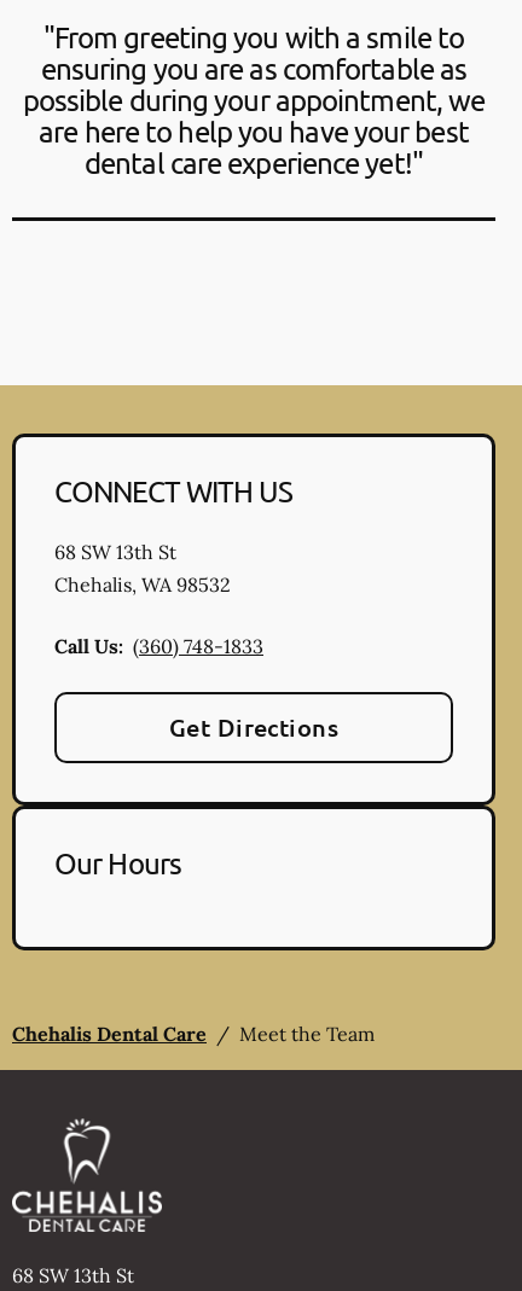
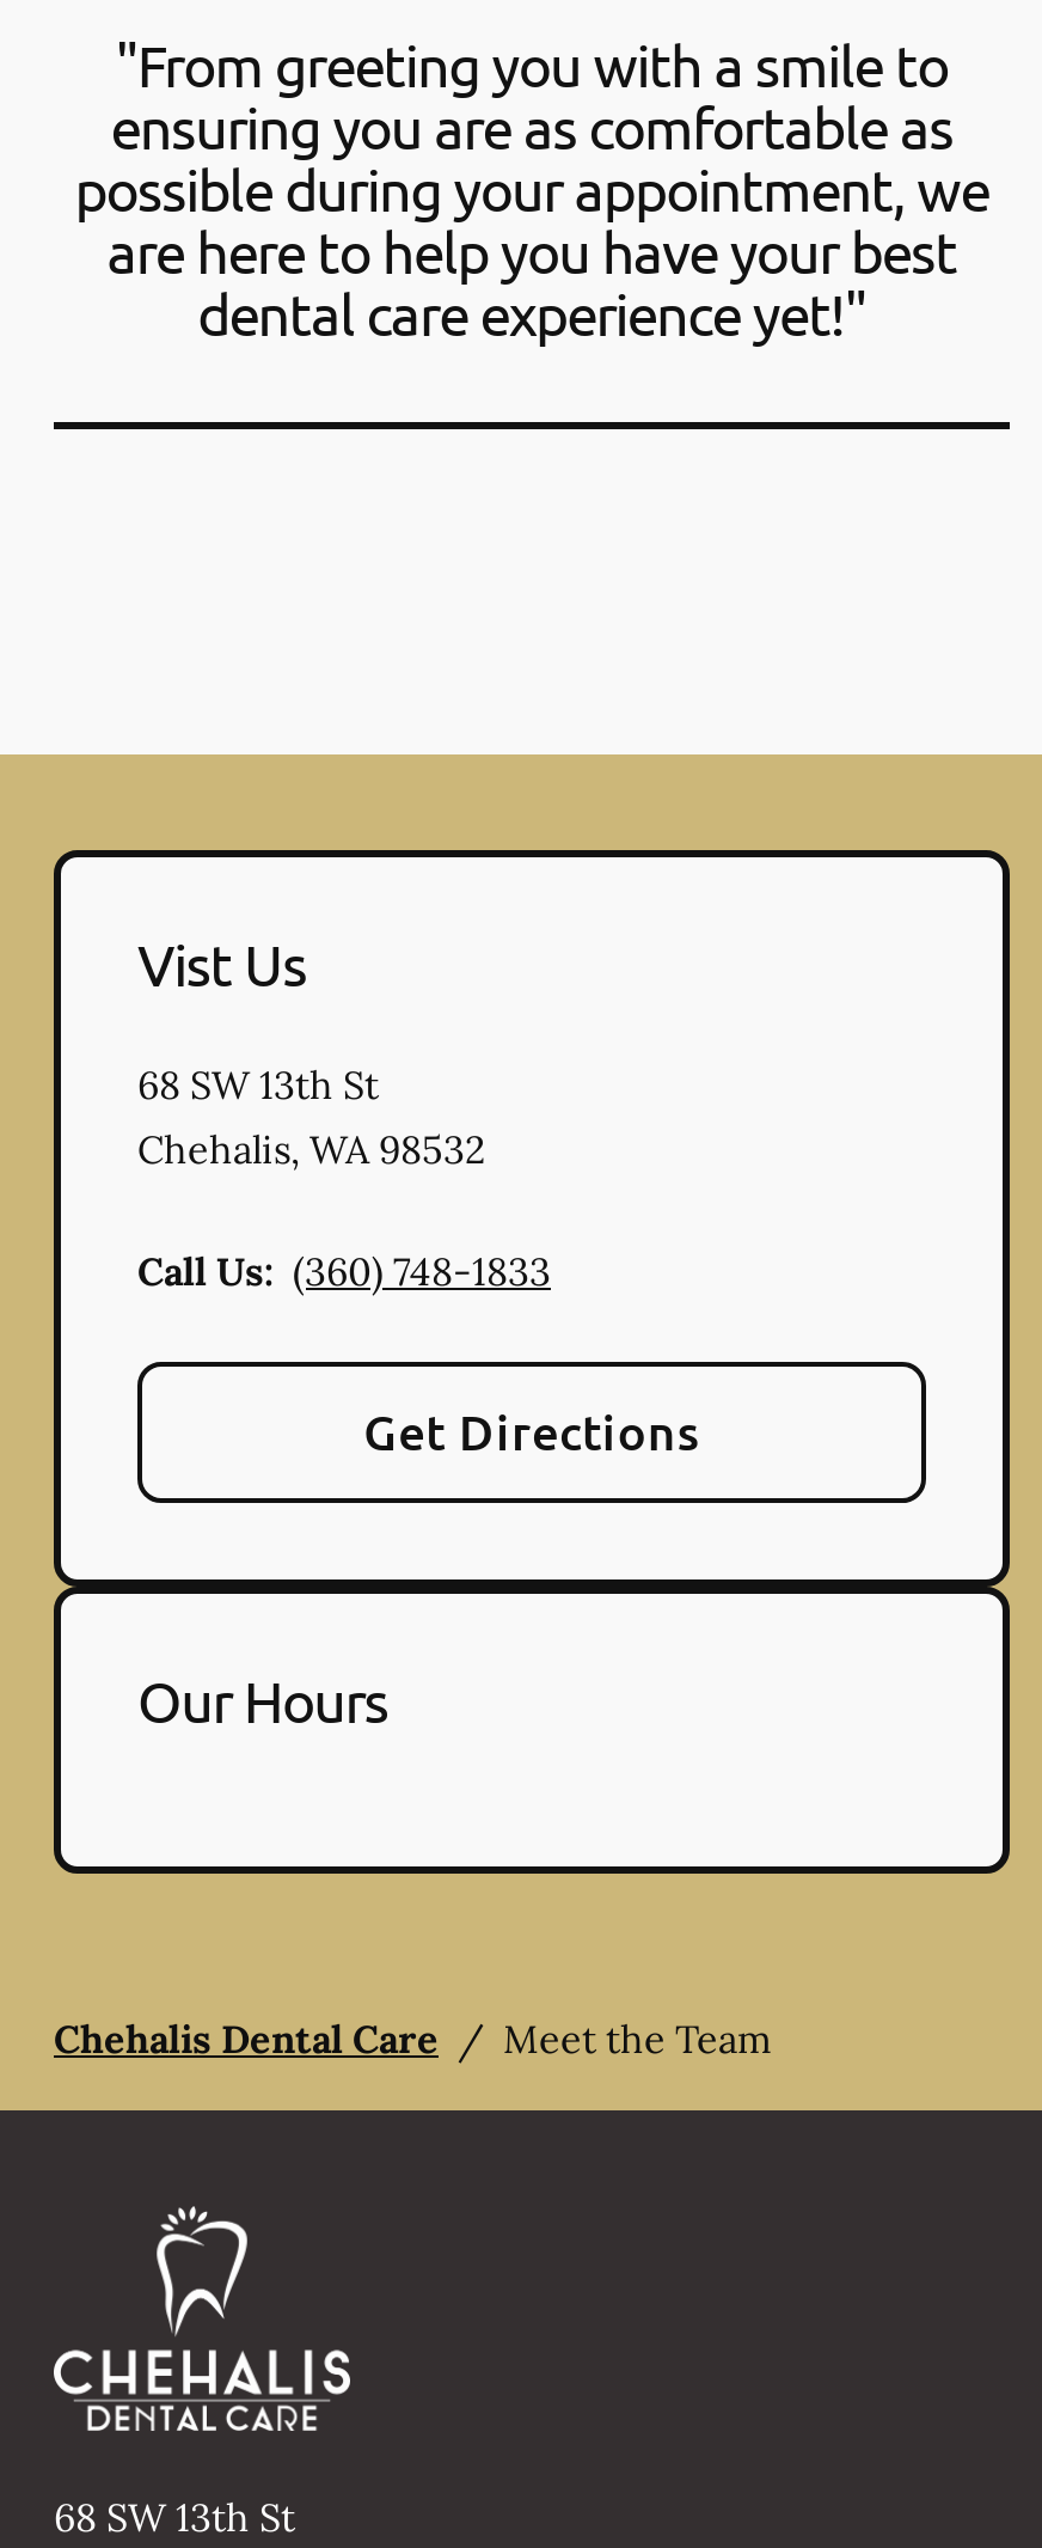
- CONNECT WITH US
+ Vist Us
